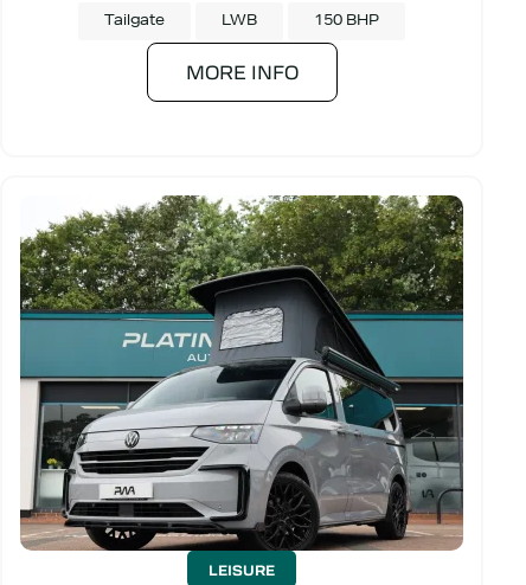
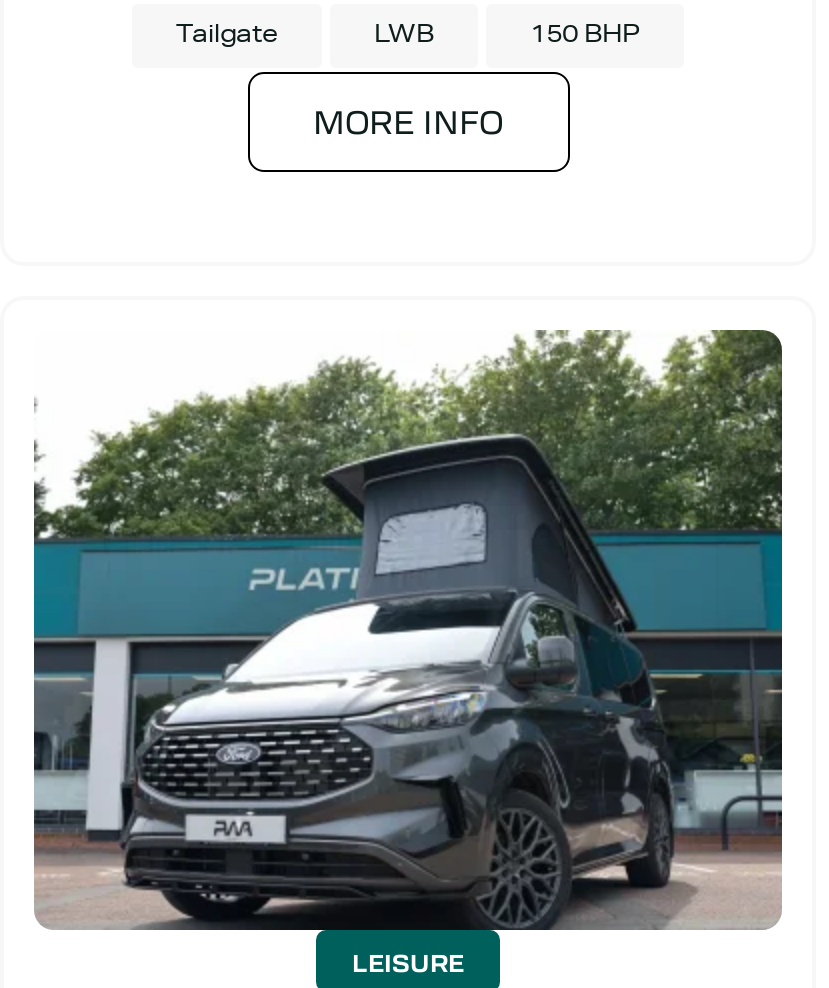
- [image]
+ [image]
